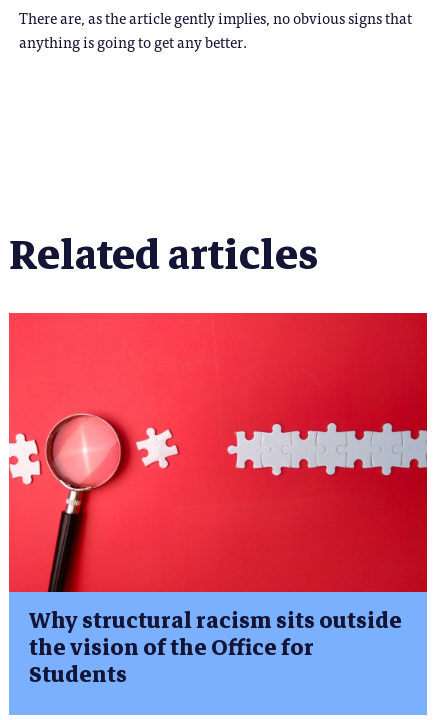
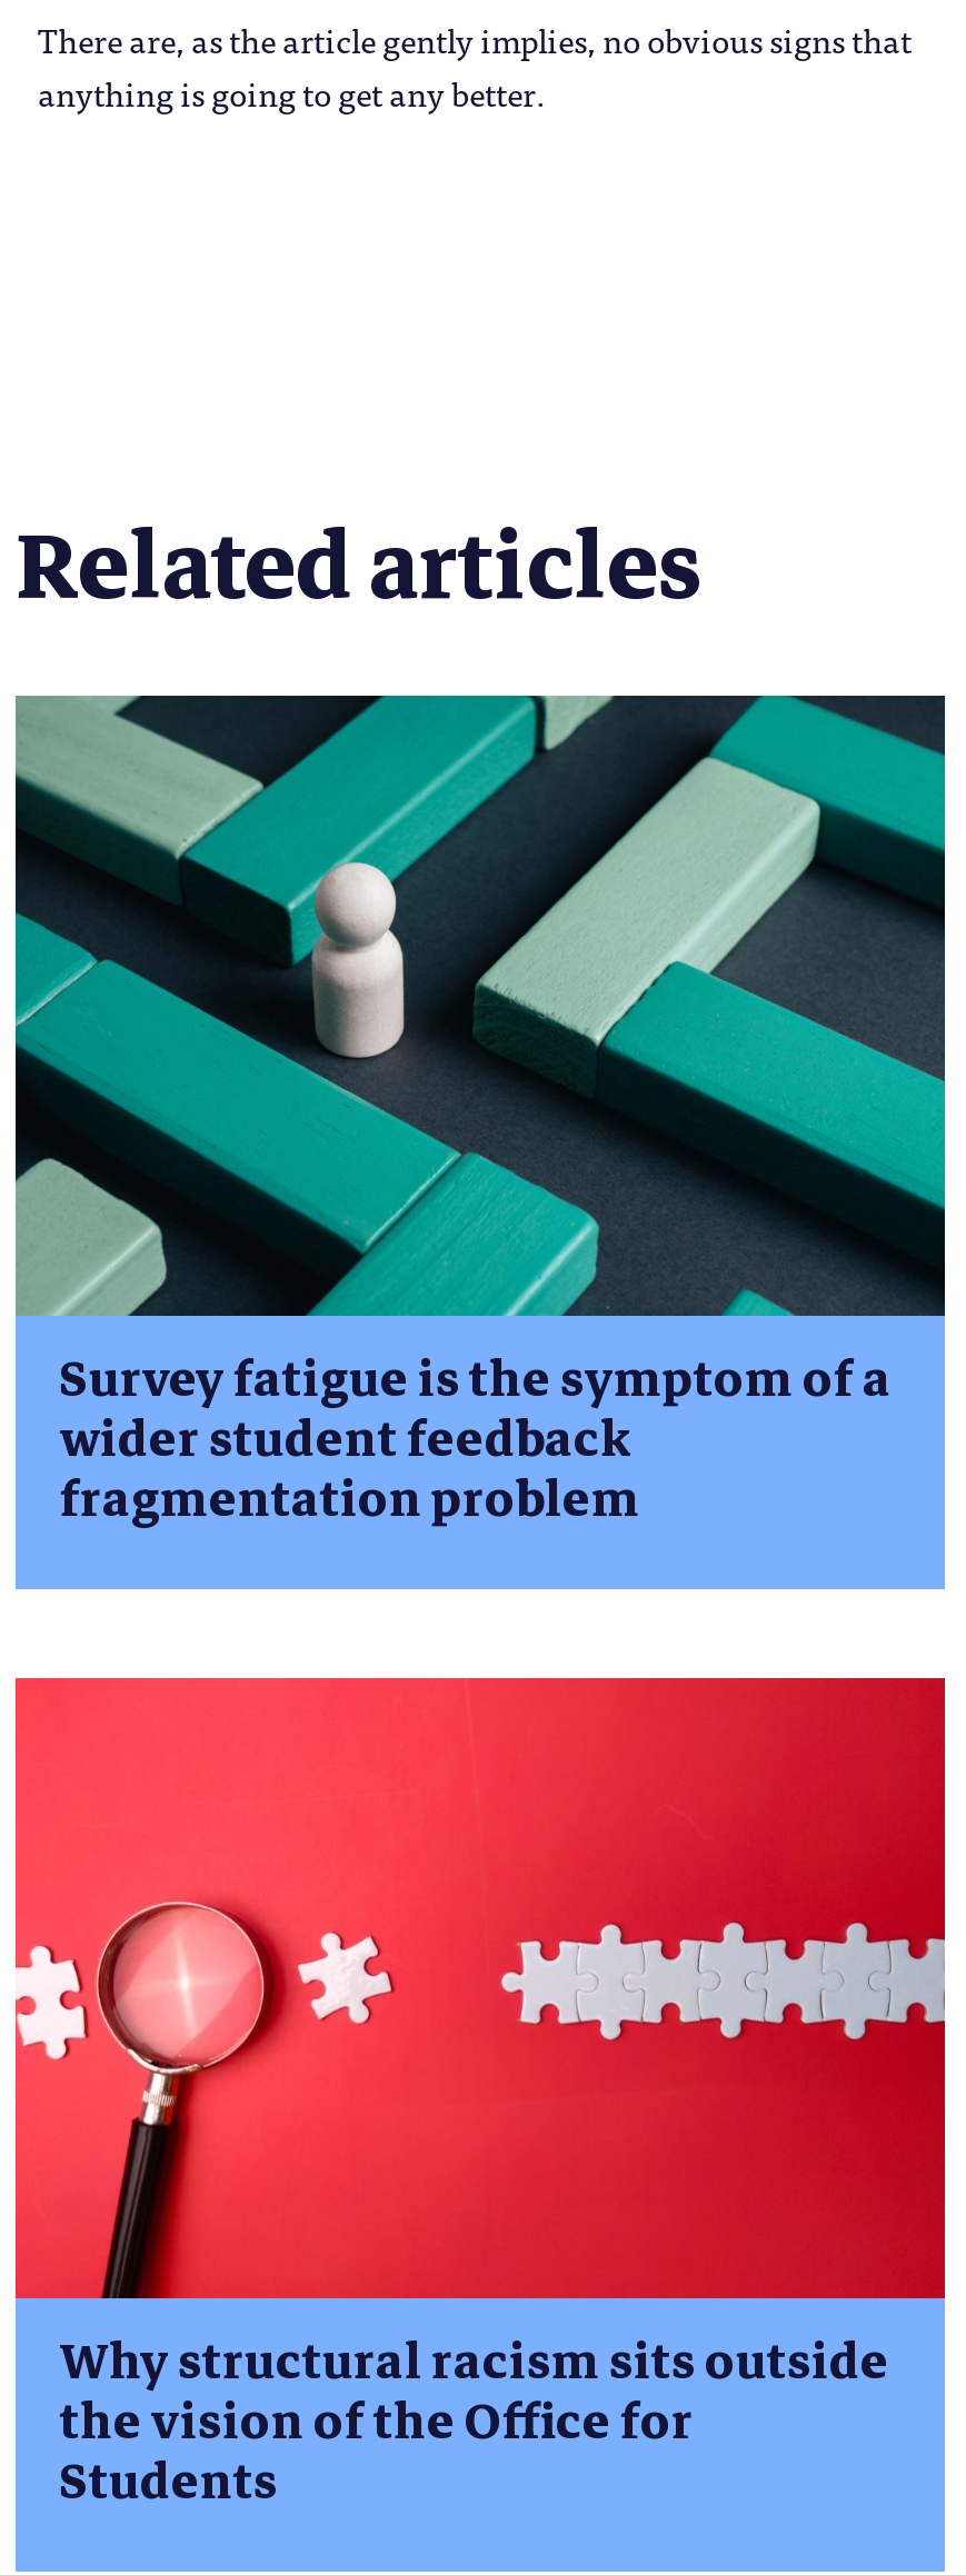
+ [image]
+ Survey fatigue is the symptom of a
+ wider student feedback
+ fragmentation problem
